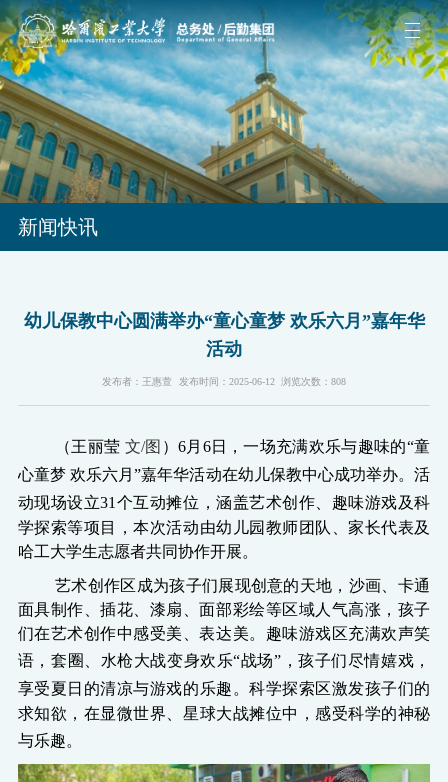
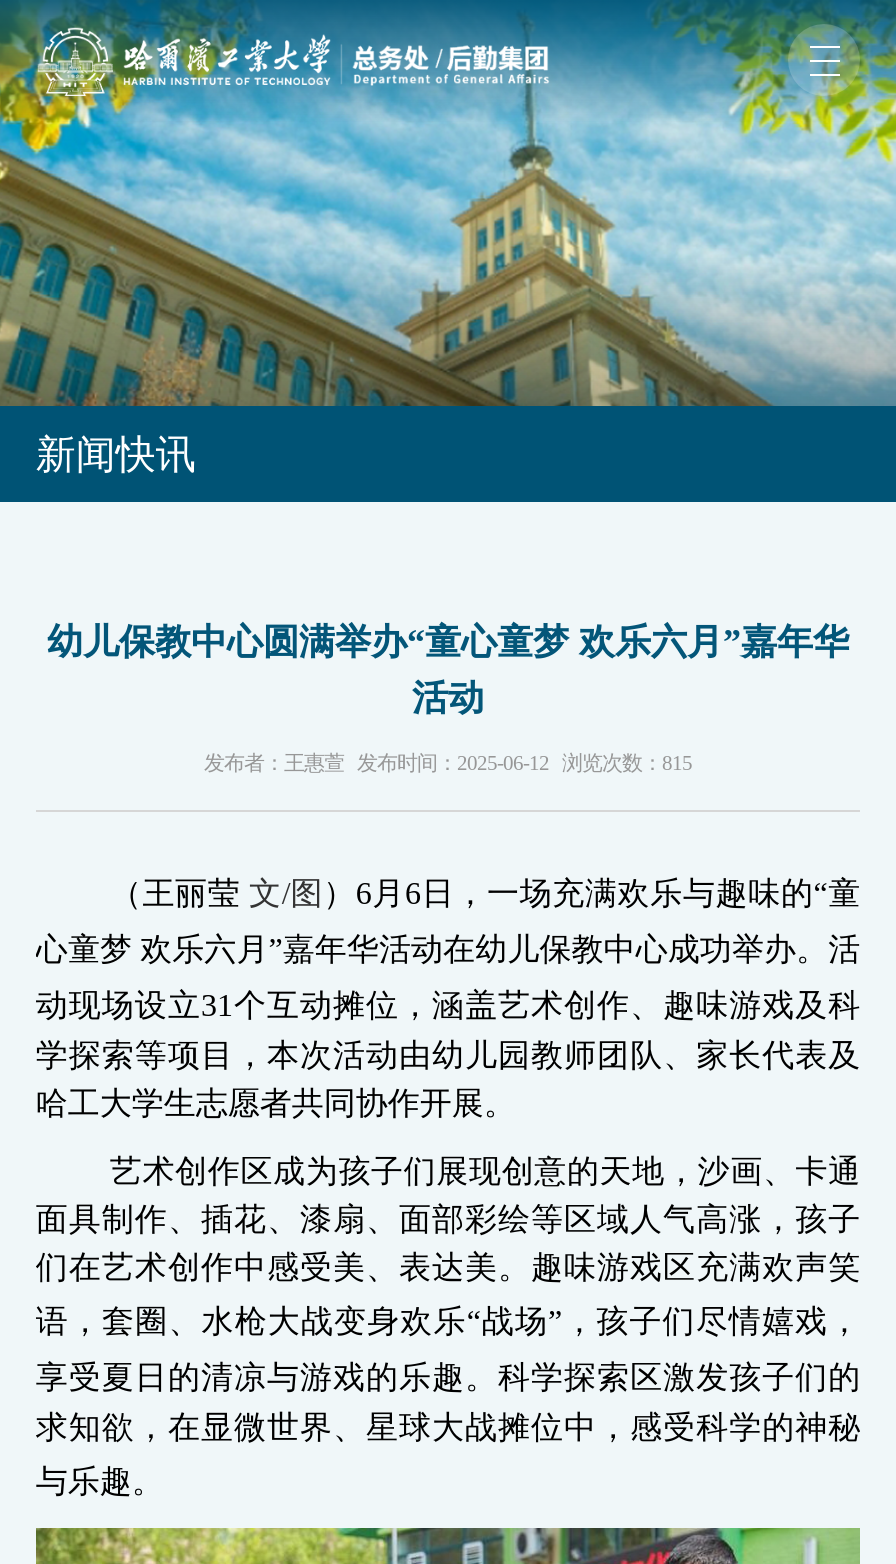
- 发布者：王惠萱 发布时间：2025-06-12 浏览次数：808
+ 发布者：王惠萱 发布时间：2025-06-12 浏览次数：815
